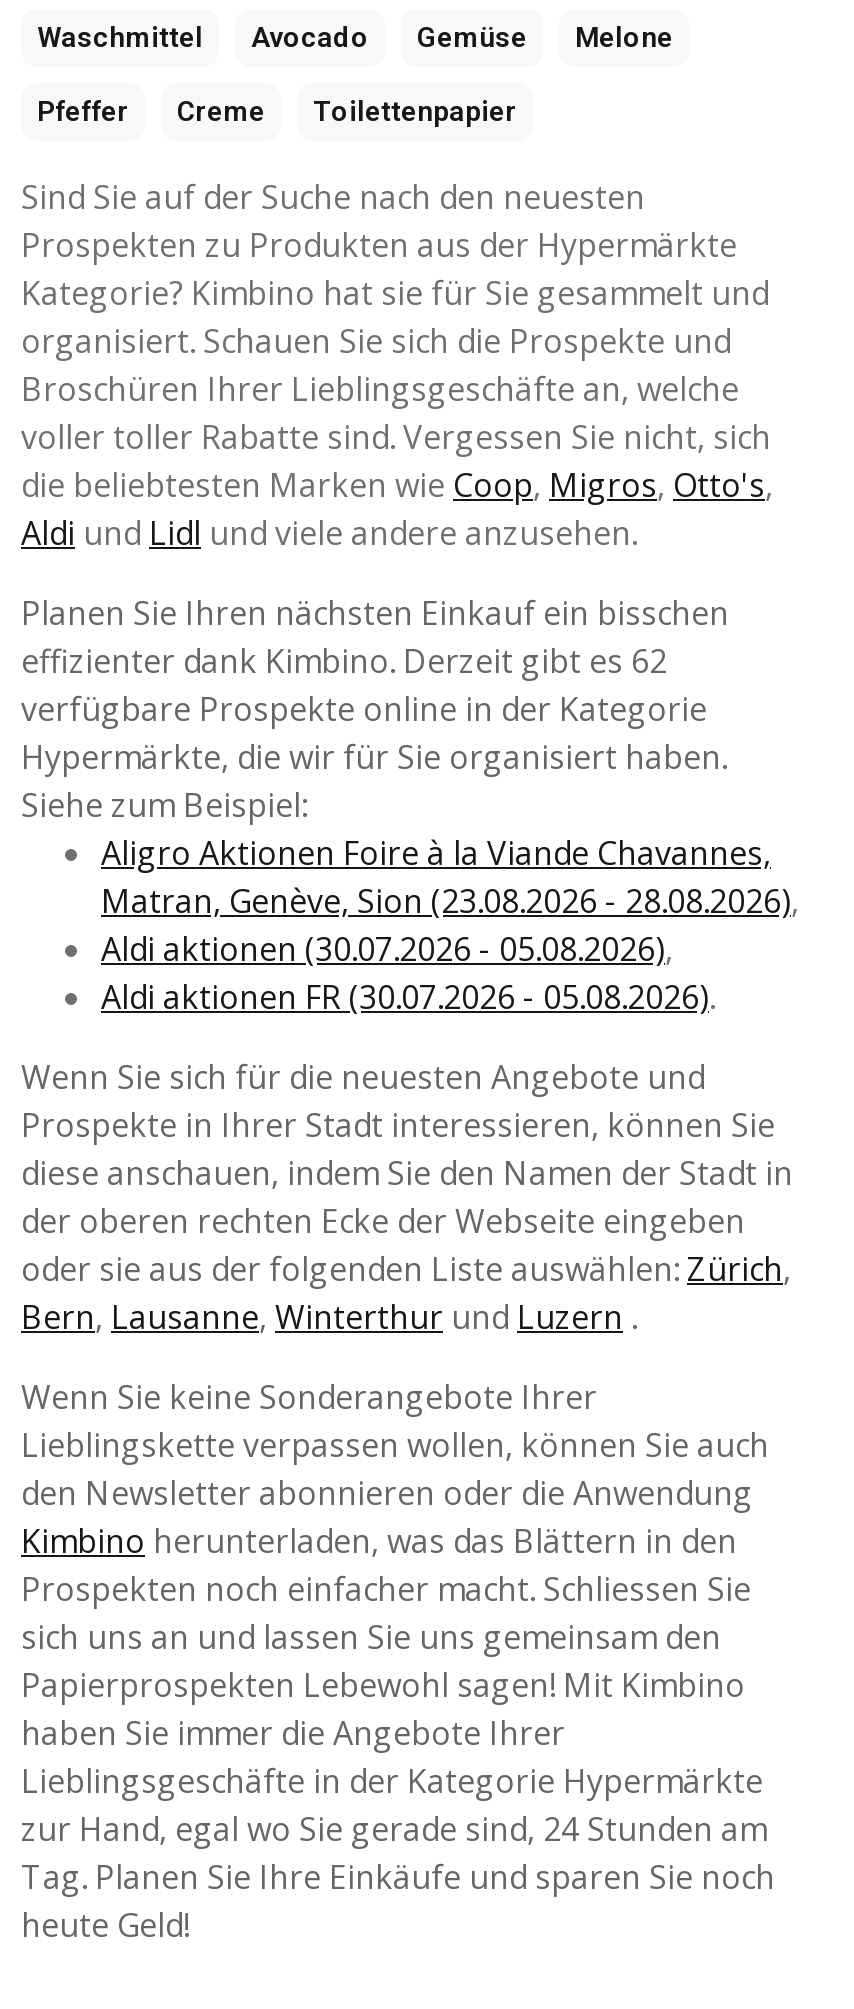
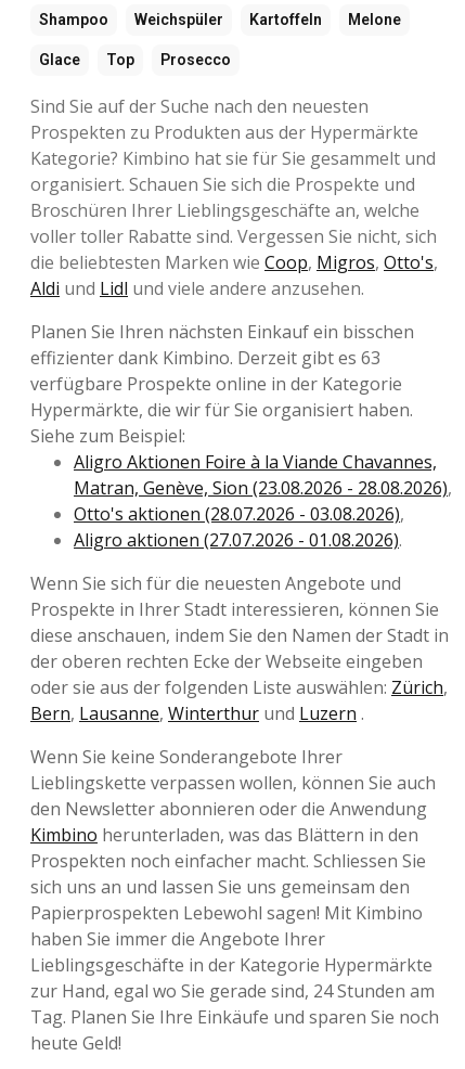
- Waschmittel
- Avocado
- Gemüse
+ Shampoo
+ Weichspüler
+ Kartoffeln

- Pfeffer
- Creme
- Toilettenpapier
+ Glace
+ Top
+ Prosecco

- effizienter dank Kimbino. Derzeit gibt es 62
+ effizienter dank Kimbino. Derzeit gibt es 63

- Aldi aktionen (30.07.2026 - 05.08.2026),
- Aldi aktionen FR (30.07.2026 - 05.08.2026).
+ Otto's aktionen (28.07.2026 - 03.08.2026),
+ Aligro aktionen (27.07.2026 - 01.08.2026).
